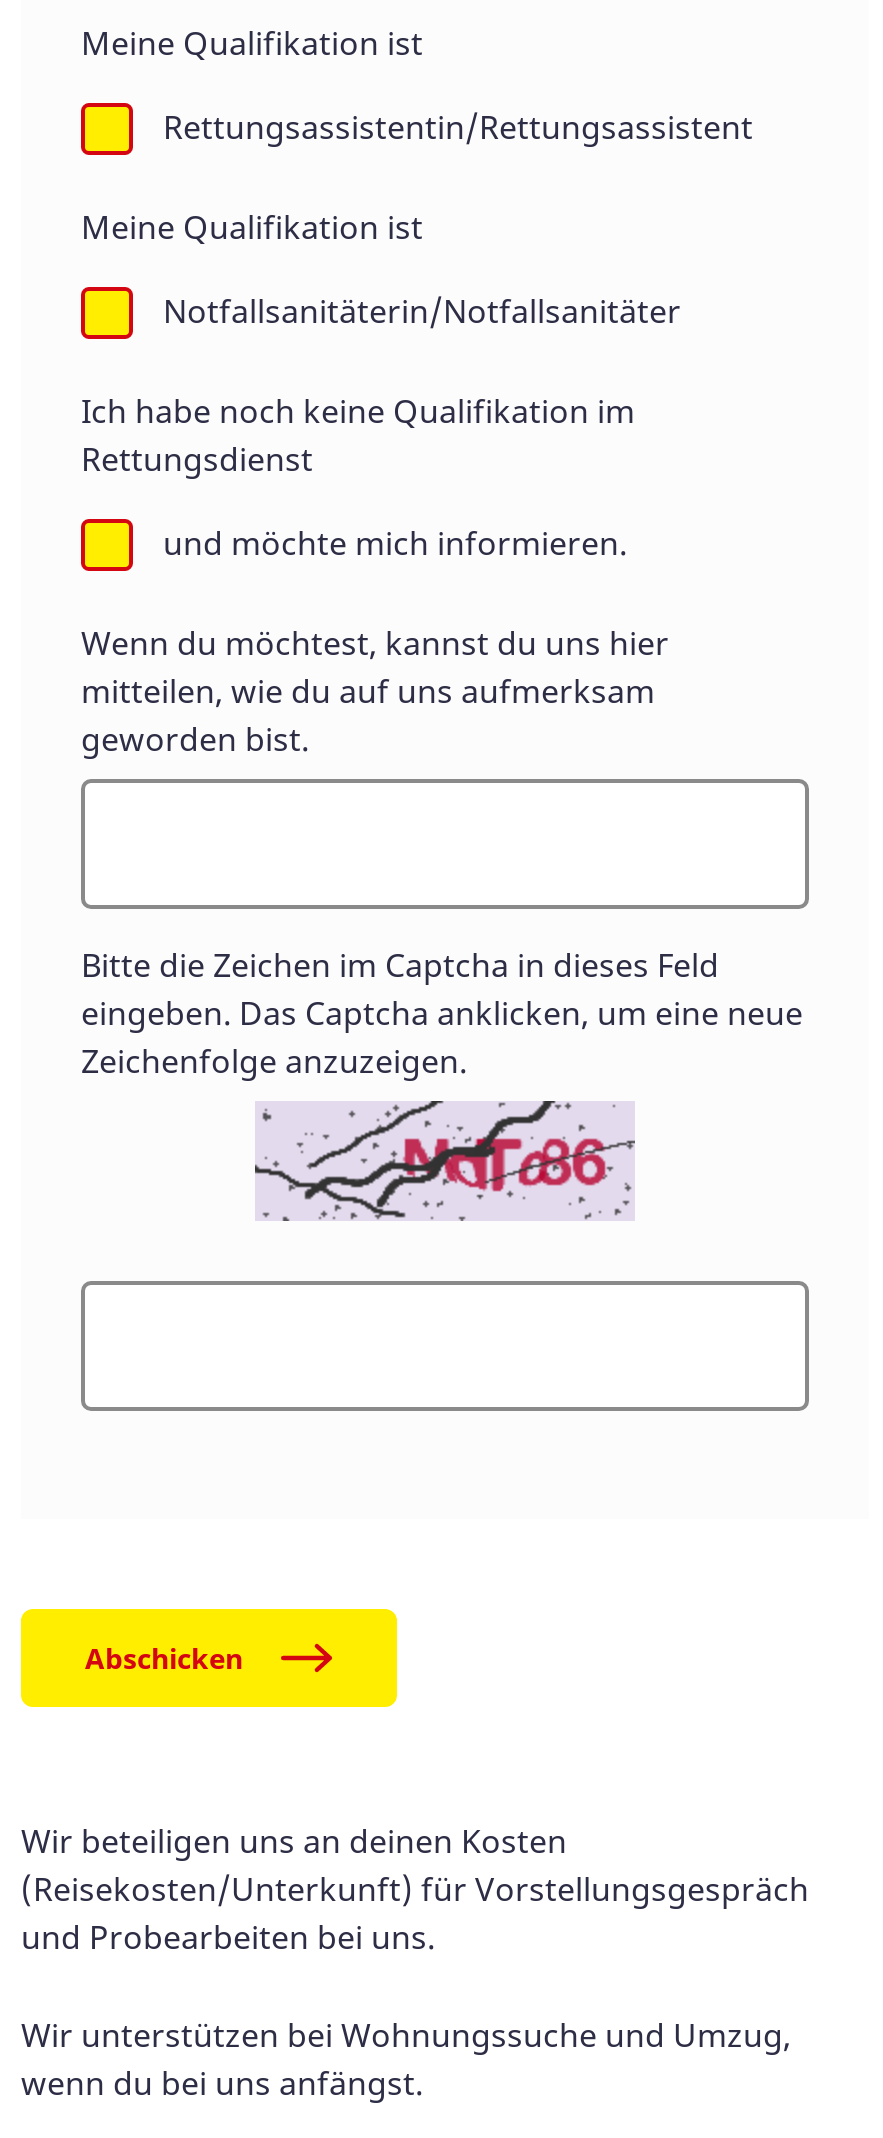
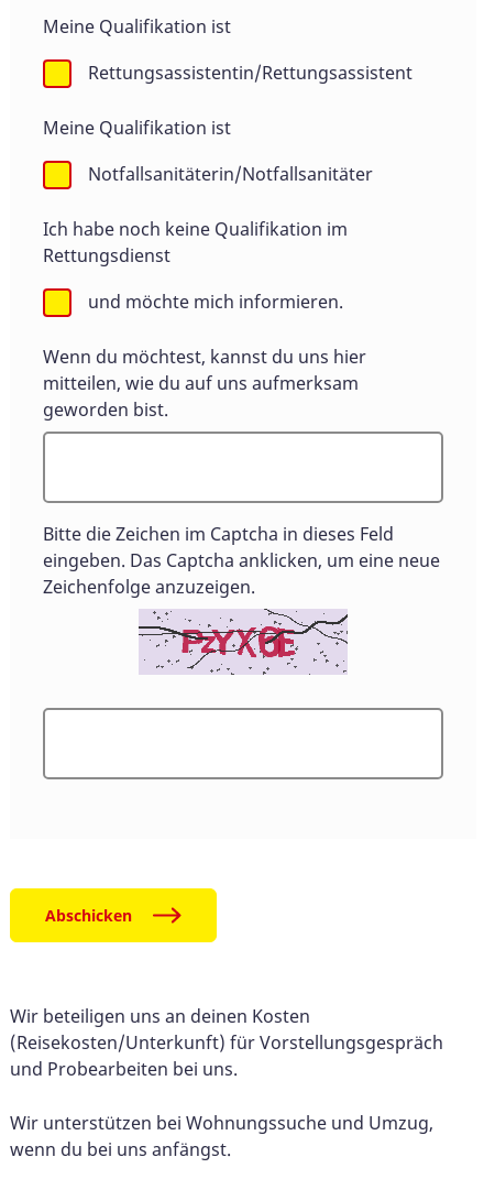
- [image]
+ [image]
